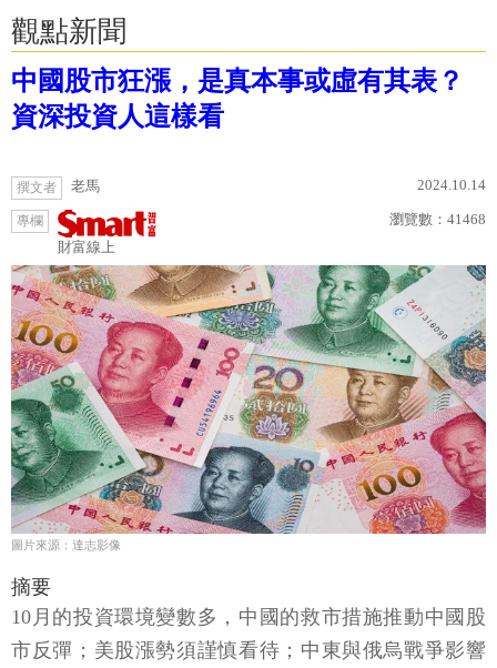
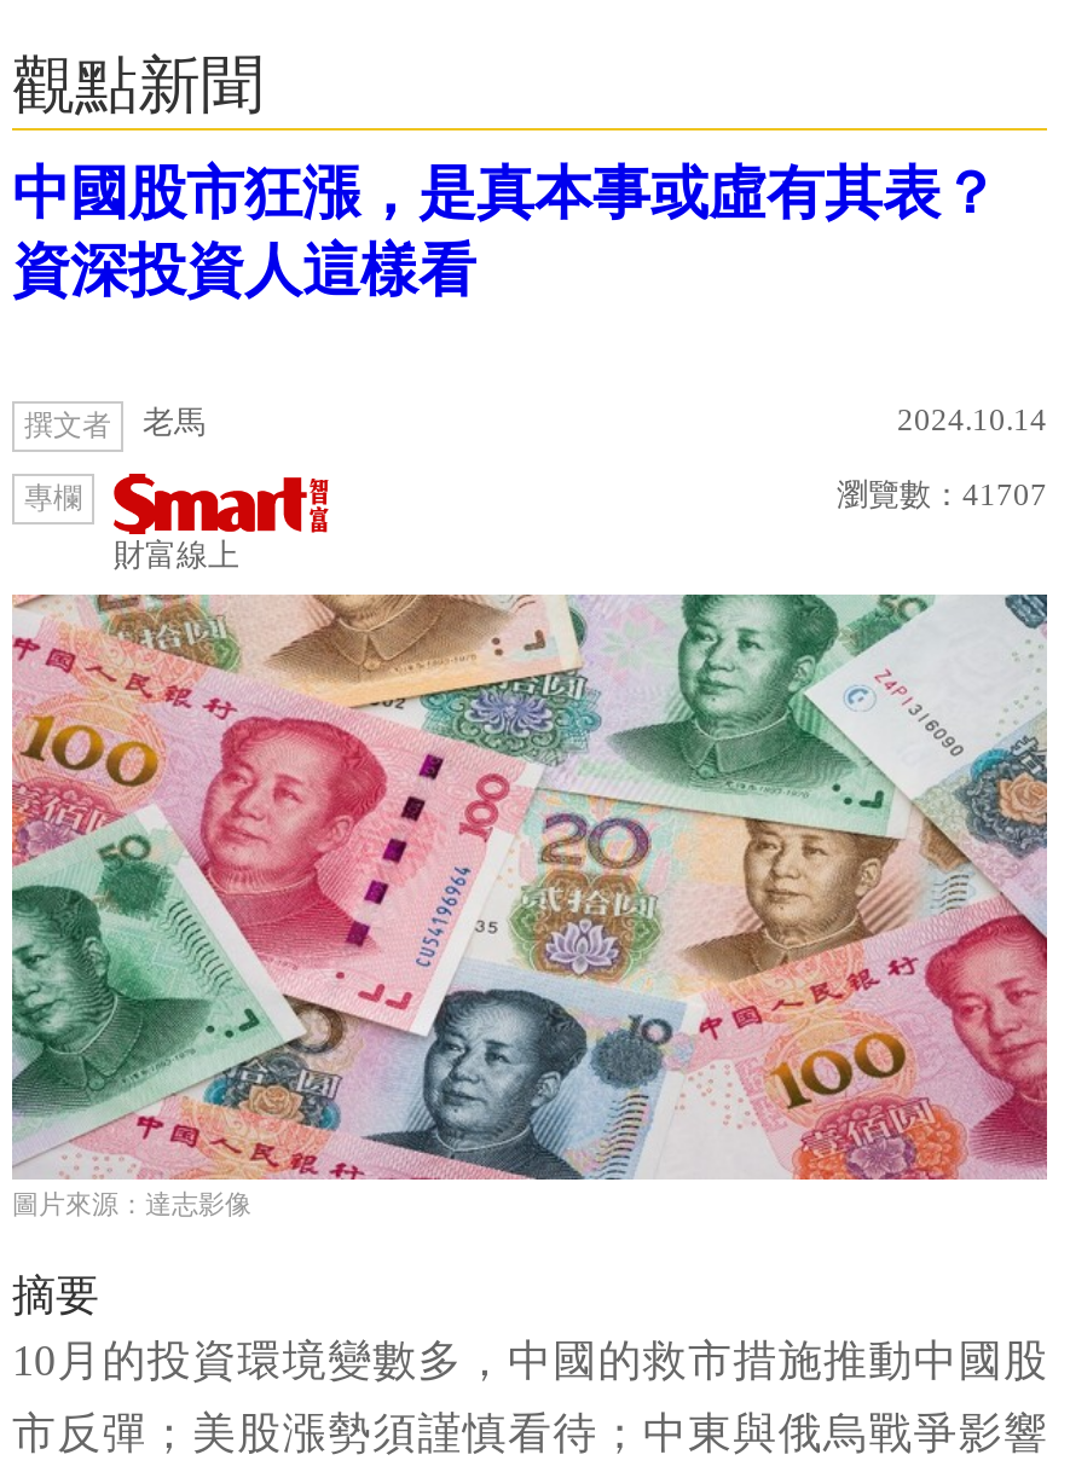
- 瀏覽數：41468
+ 瀏覽數：41707
